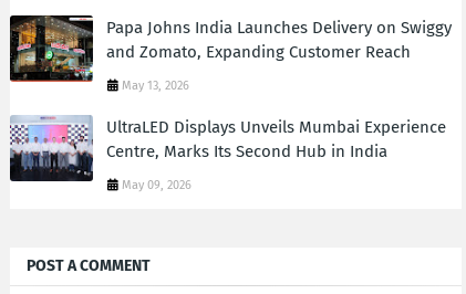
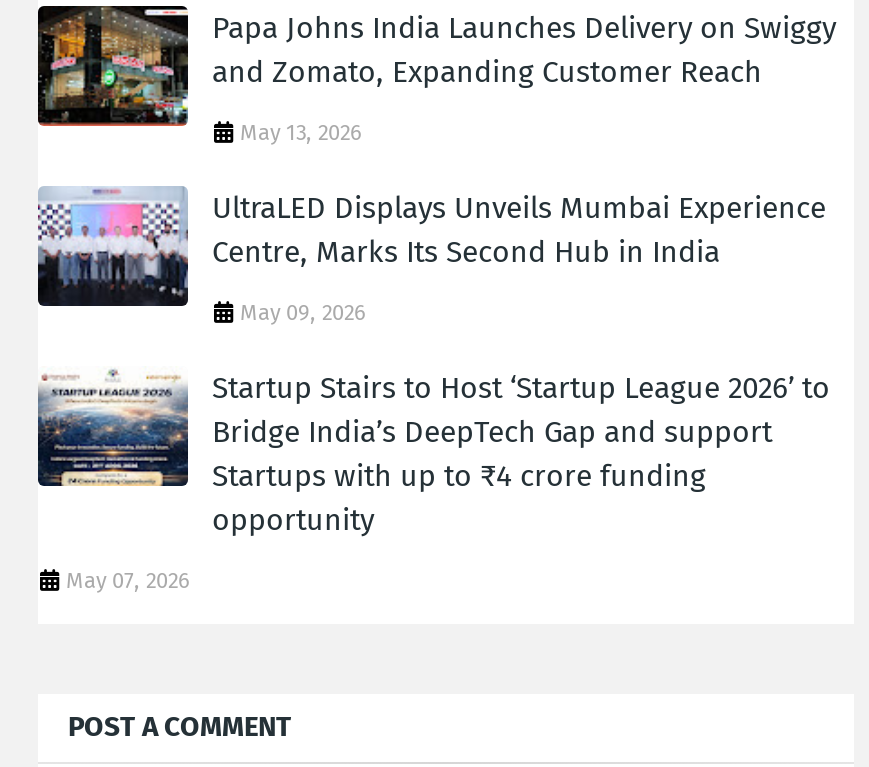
+ [image]
+ Startup Stairs to Host ‘Startup League 2026’ to
+ Bridge India’s DeepTech Gap and support
+ Startups with up to ₹4 crore funding
+ opportunity
+ May 07, 2026
